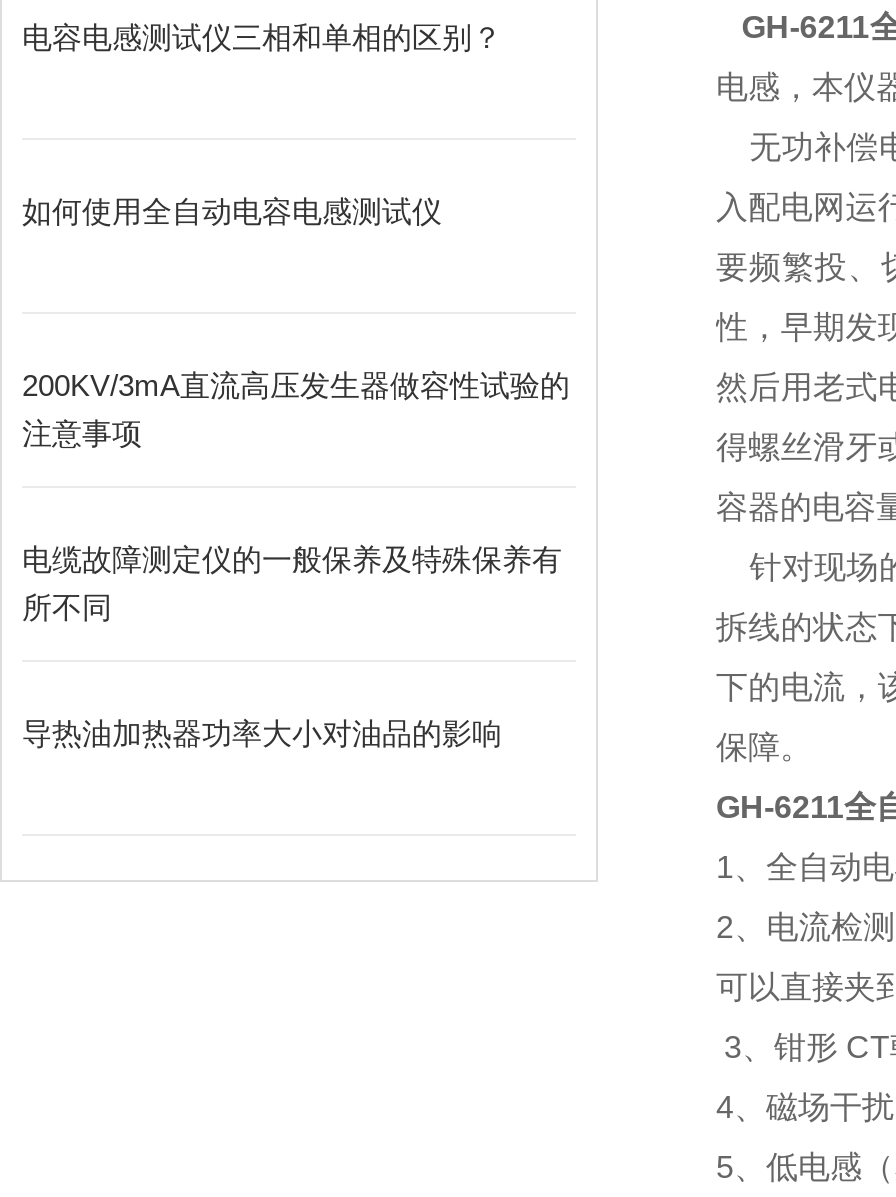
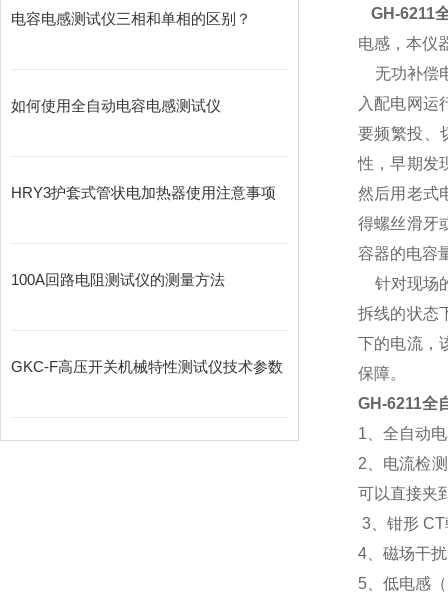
- 200KV/3mA直流高压发生器做容性试验的
- 注意事项
+ HRY3护套式管状电加热器使用注意事项

- 电缆故障测定仪的一般保养及特殊保养有
- 所不同
+ 100A回路电阻测试仪的测量方法

- 导热油加热器功率大小对油品的影响
+ GKC-F高压开关机械特性测试仪技术参数
